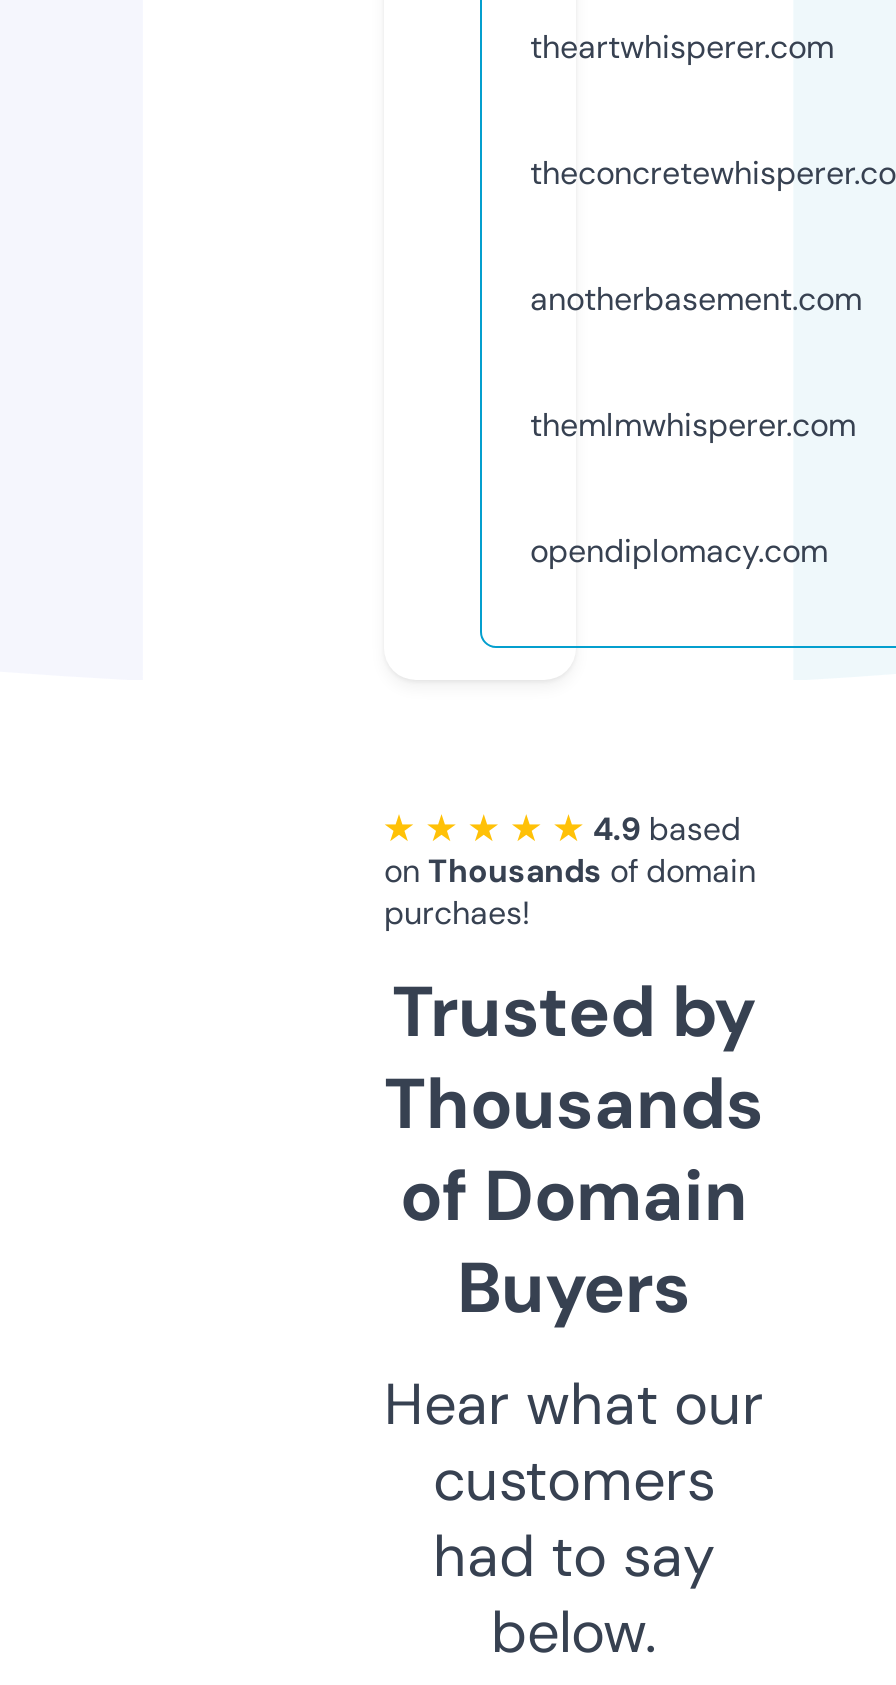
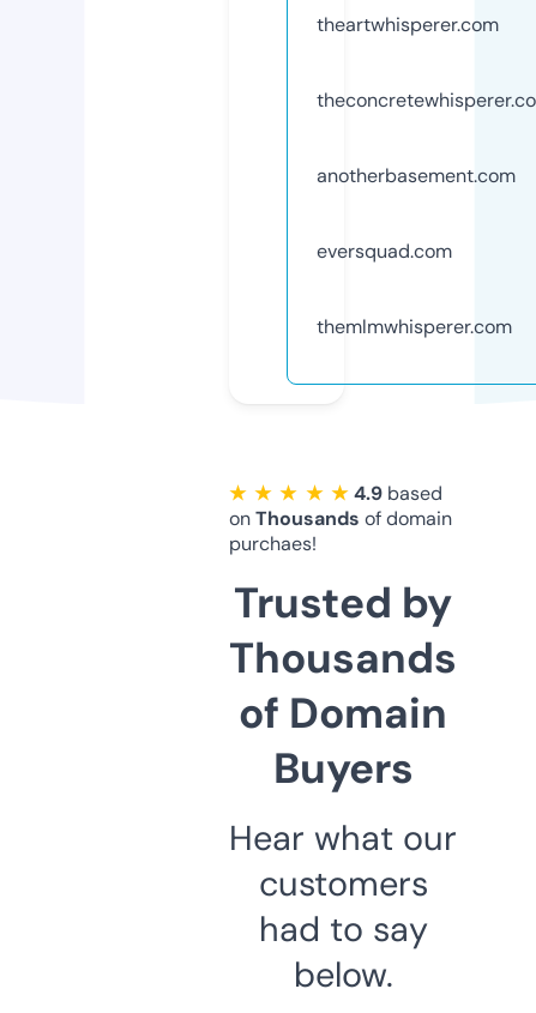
+ eversquad.com

moved down: themlmwhisperer.com

- opendiplomacy.com
